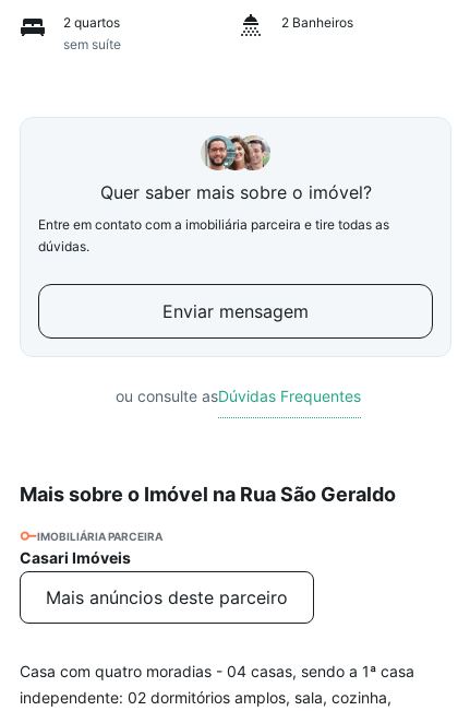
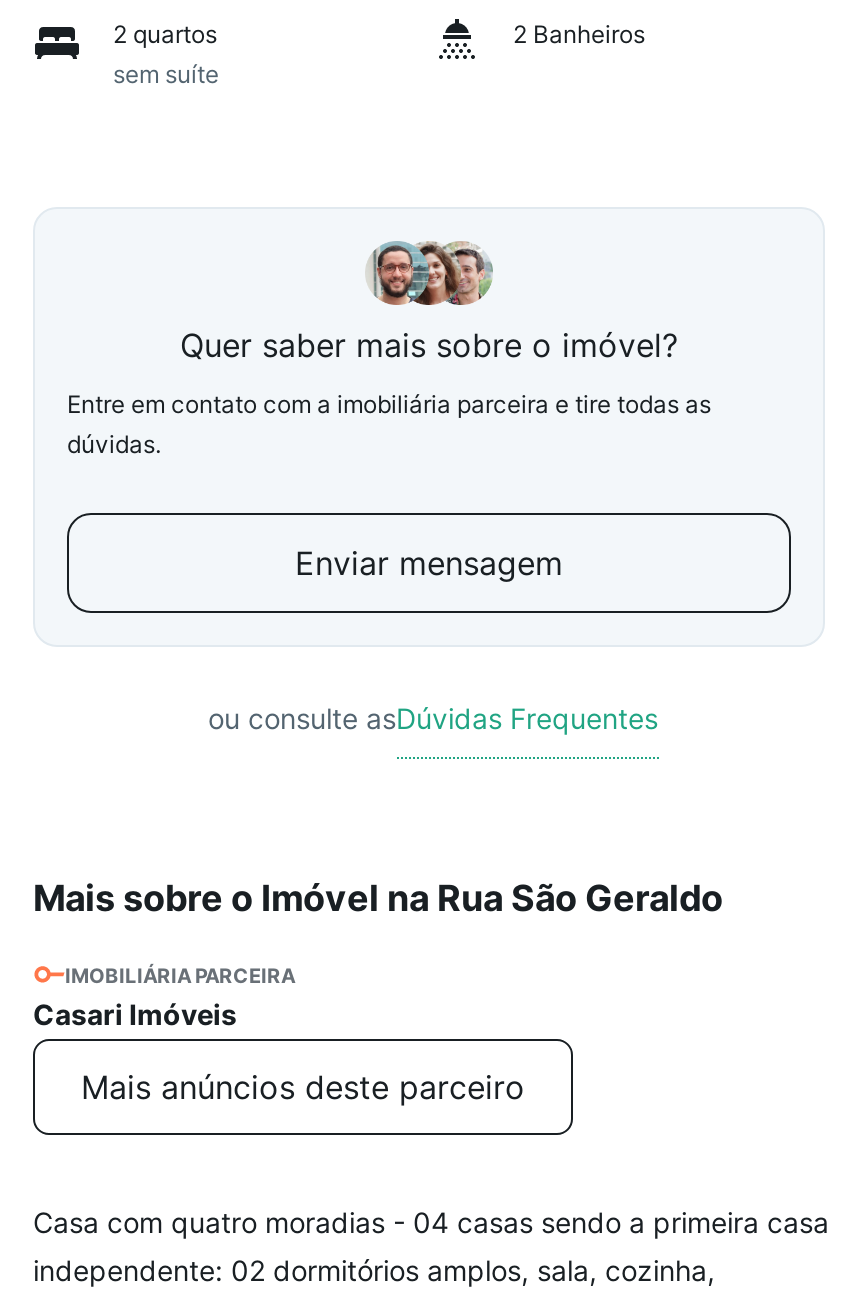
- Casa com quatro moradias - 04 casas, sendo a 1ª casa
+ Casa com quatro moradias - 04 casas sendo a primeira casa
